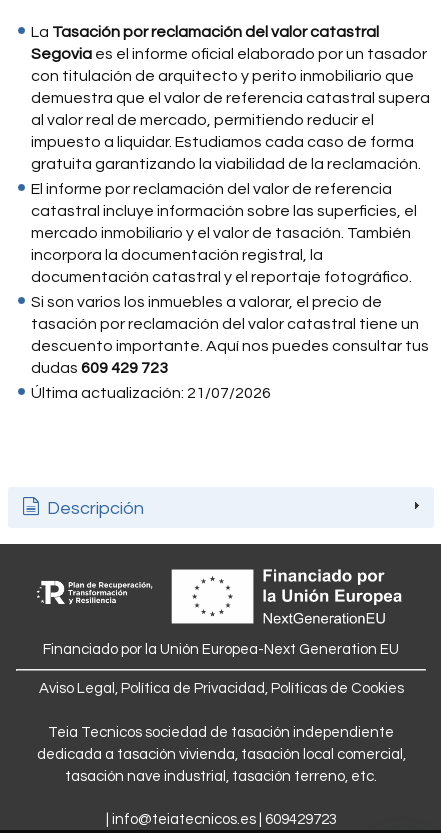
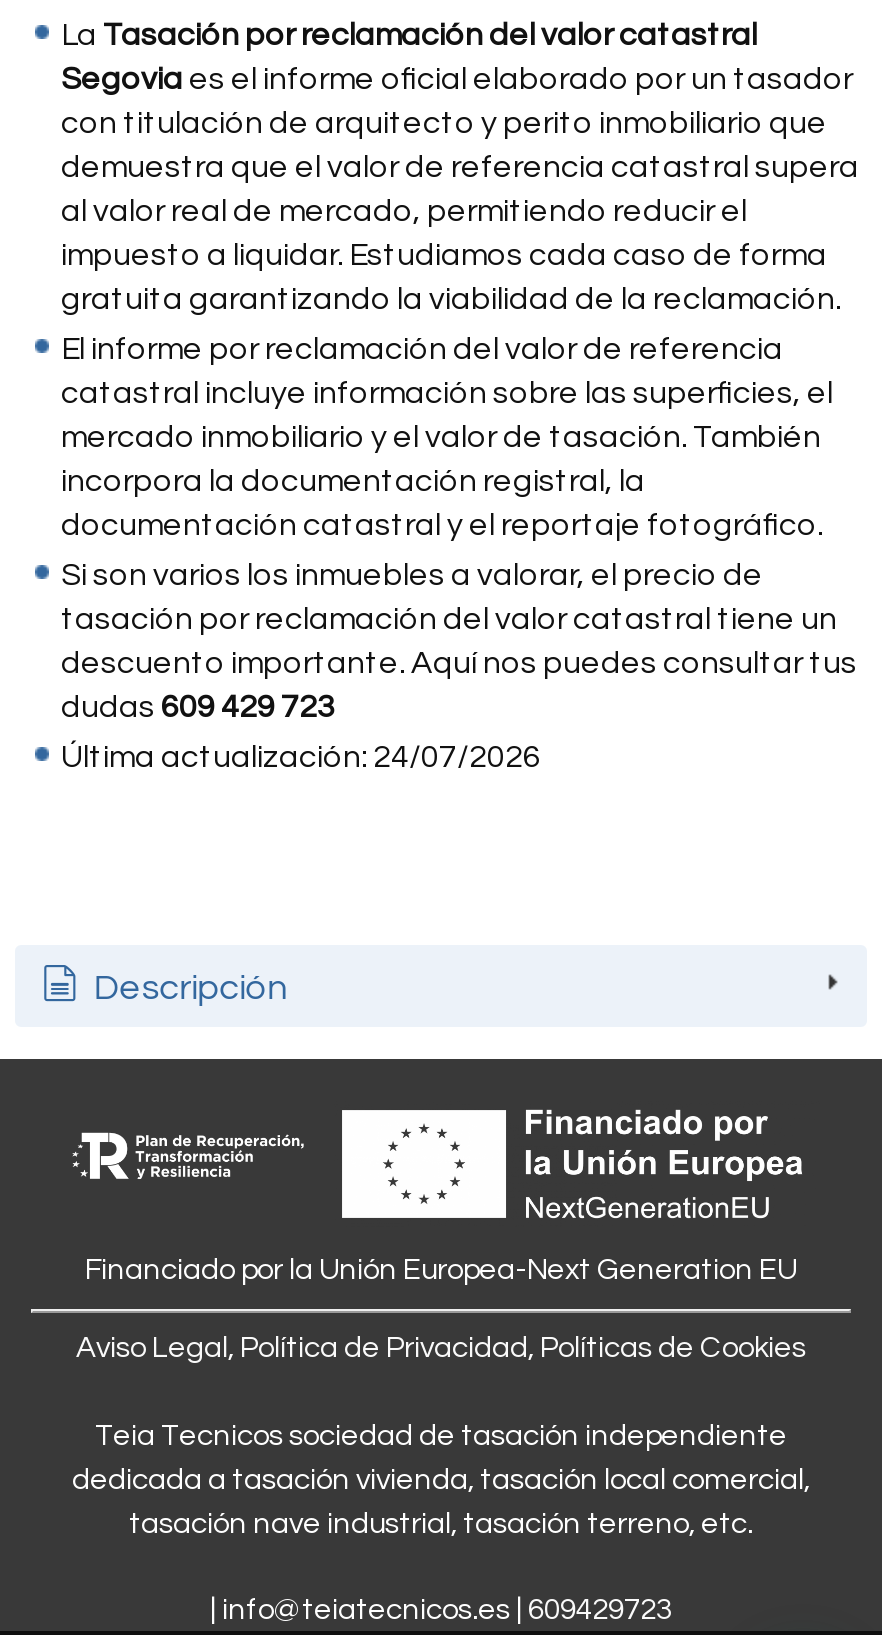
- Última actualización: 21/07/2026
+ Última actualización: 24/07/2026
